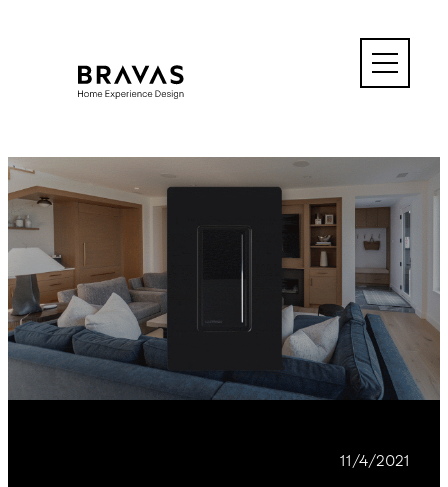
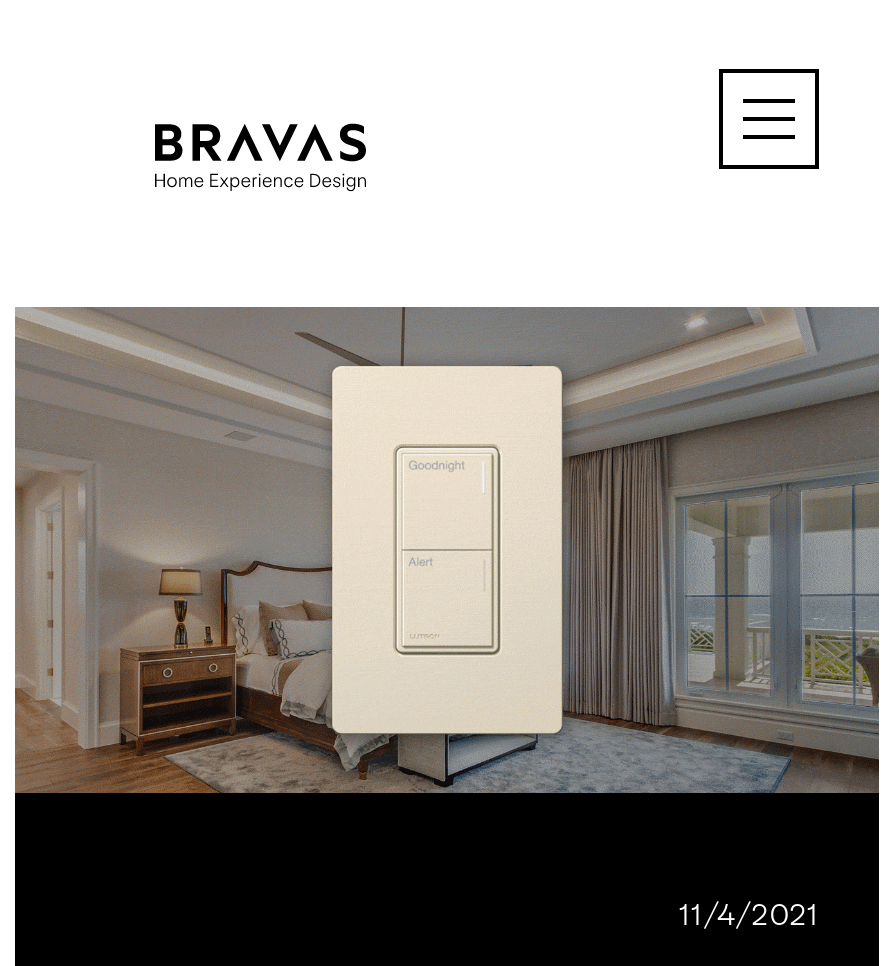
- [image]
+ [image]
